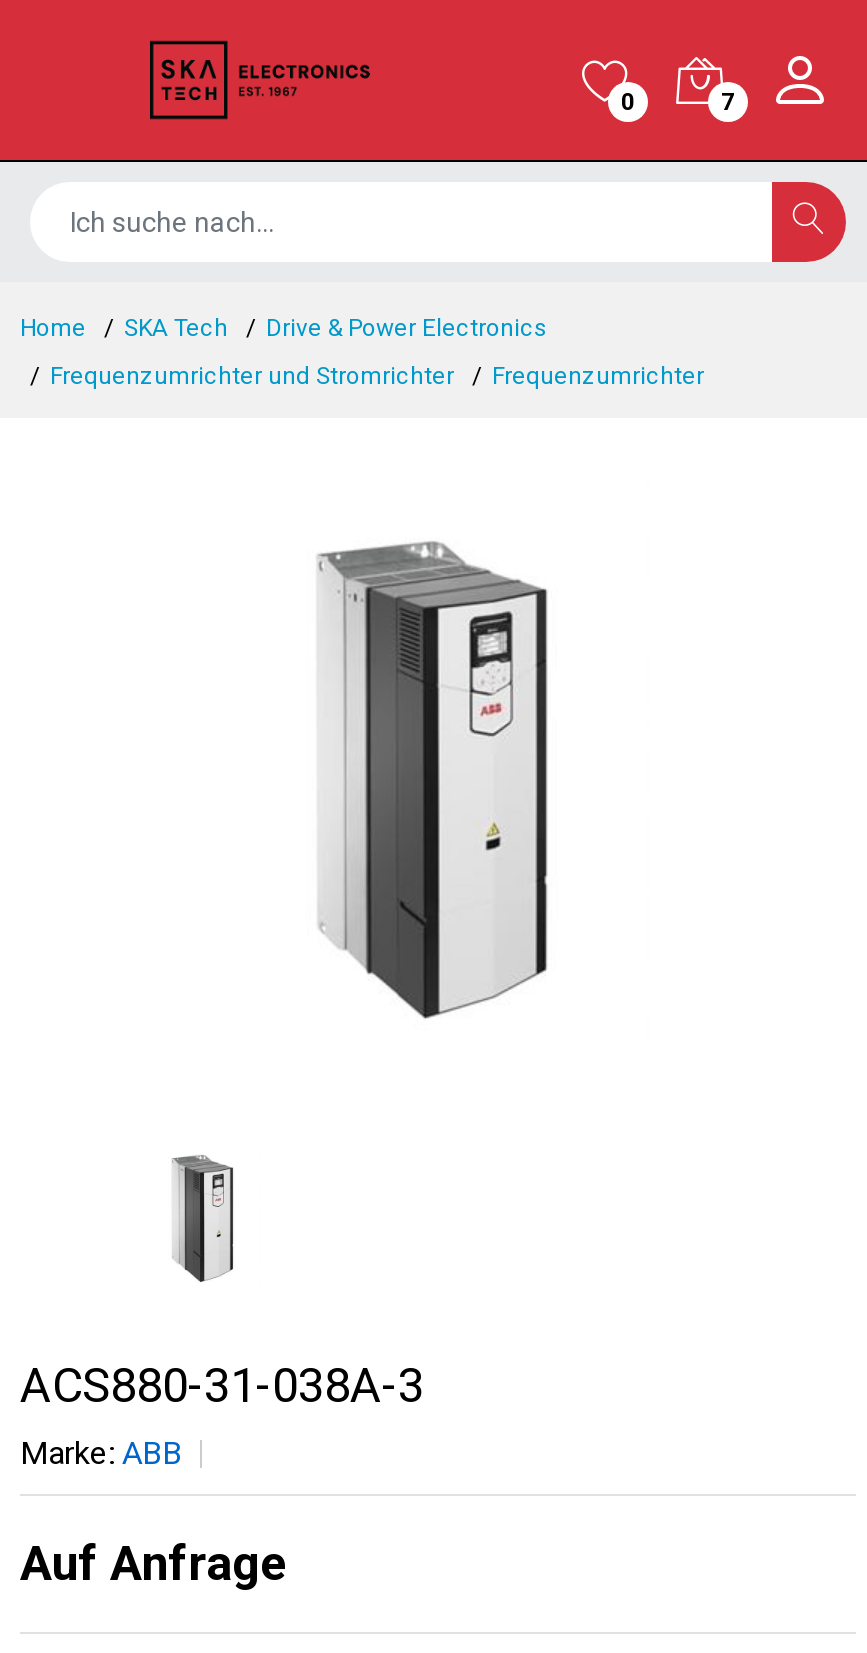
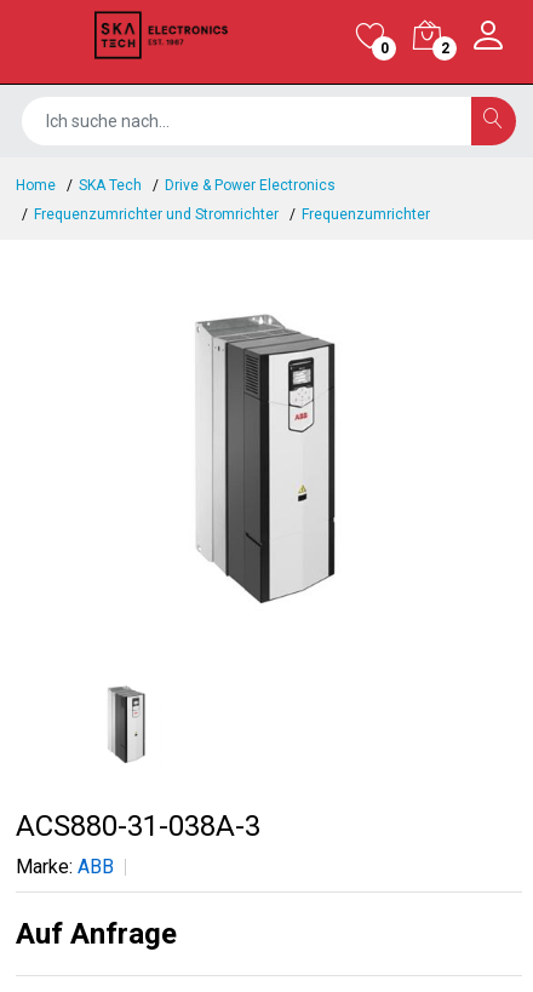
- 7
+ 2
